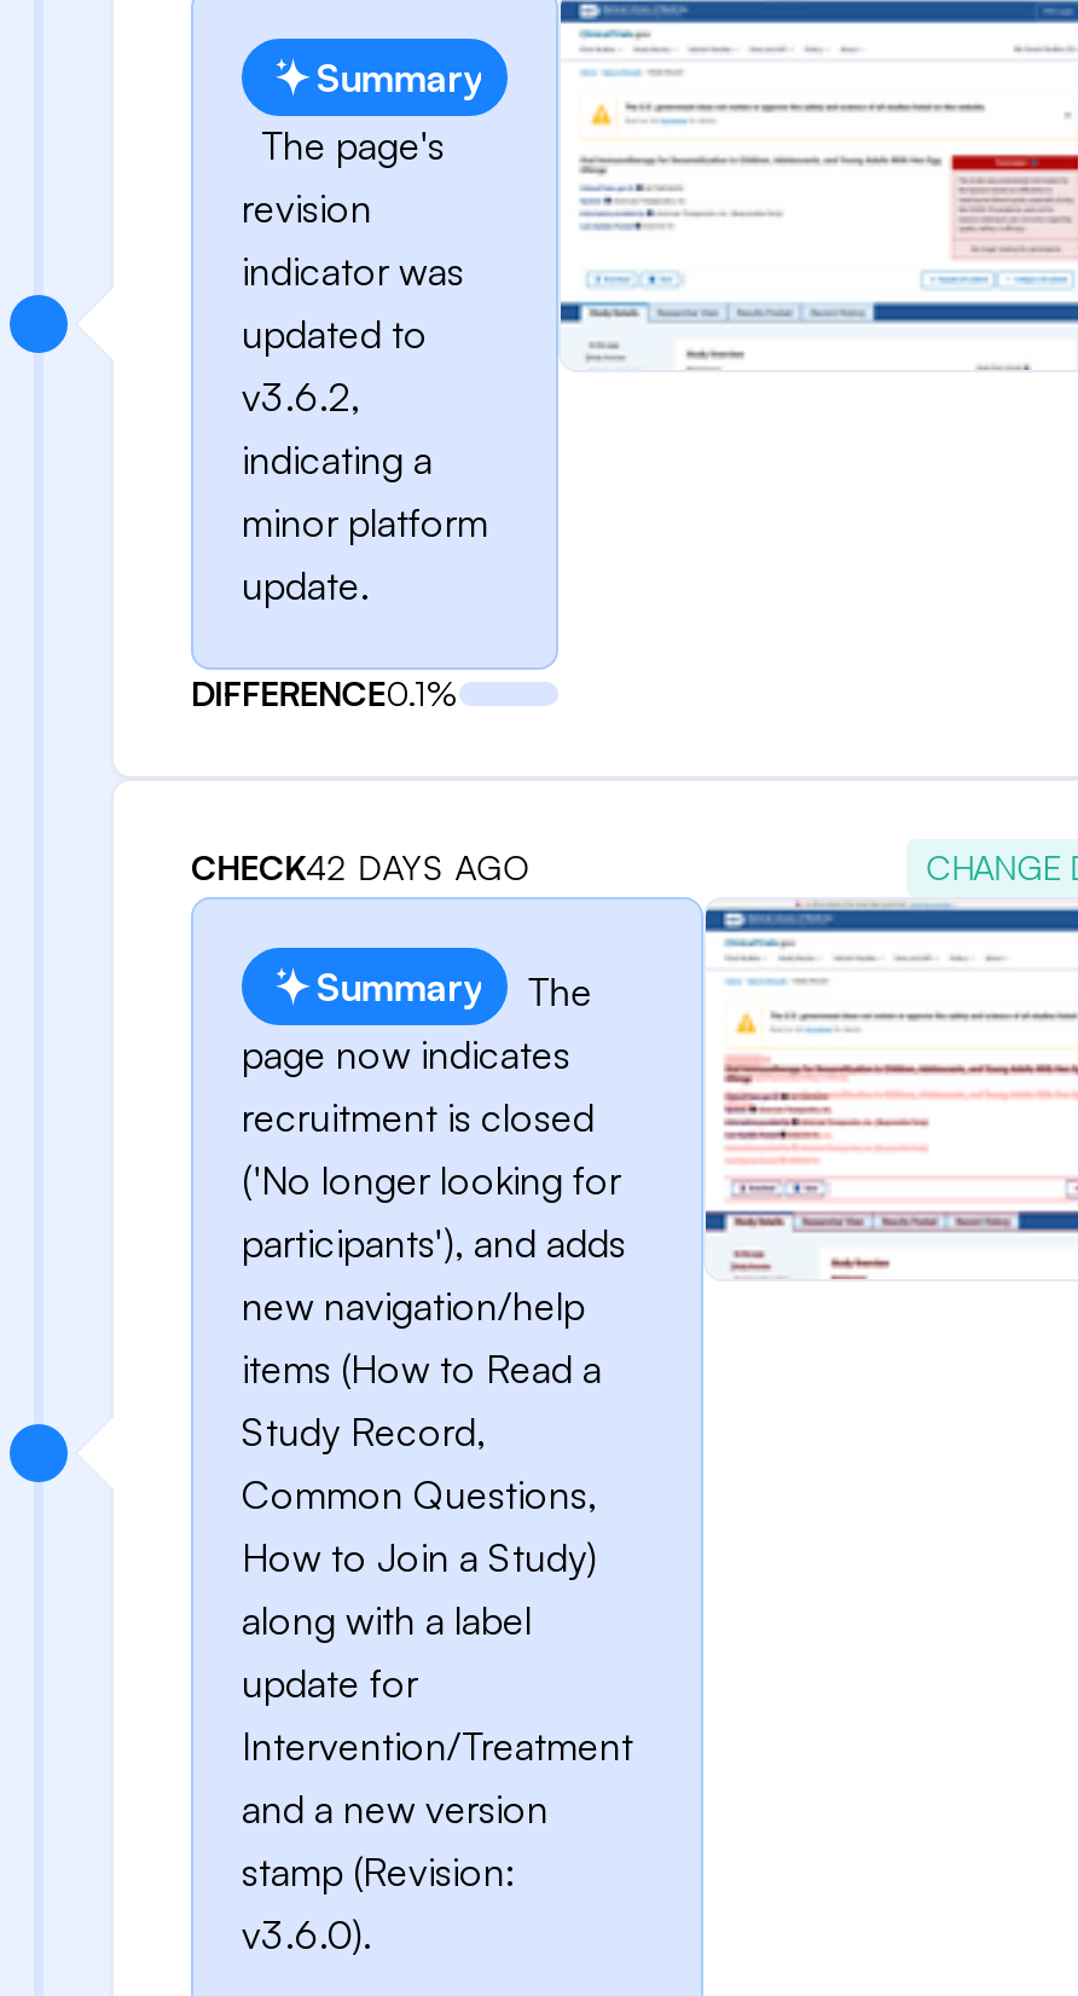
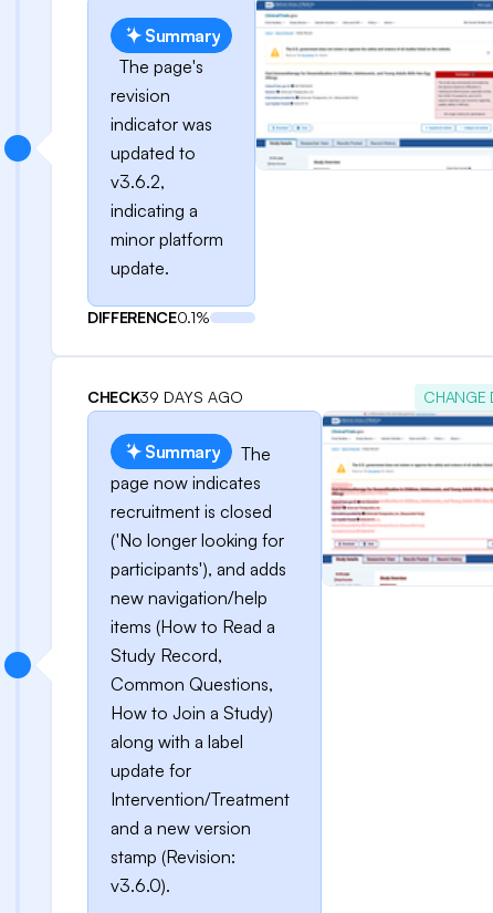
- CHECK42 DAYS AGO
+ CHECK39 DAYS AGO
